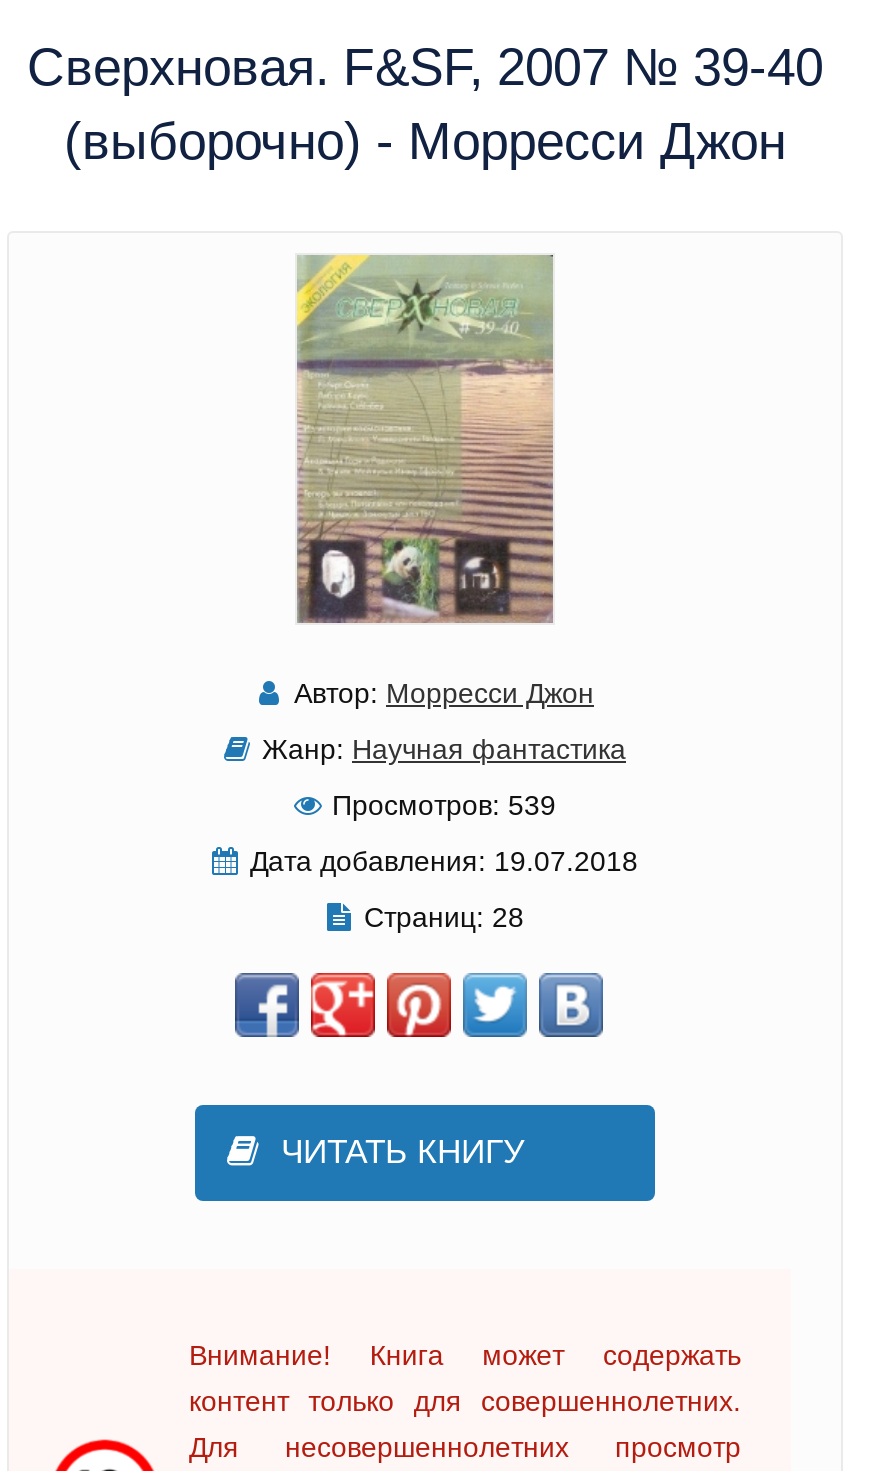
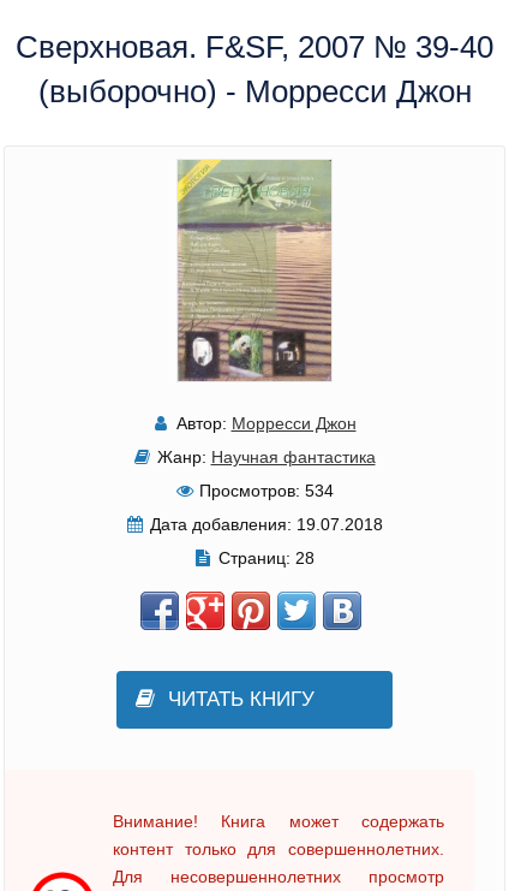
- Просмотров: 539
+ Просмотров: 534
